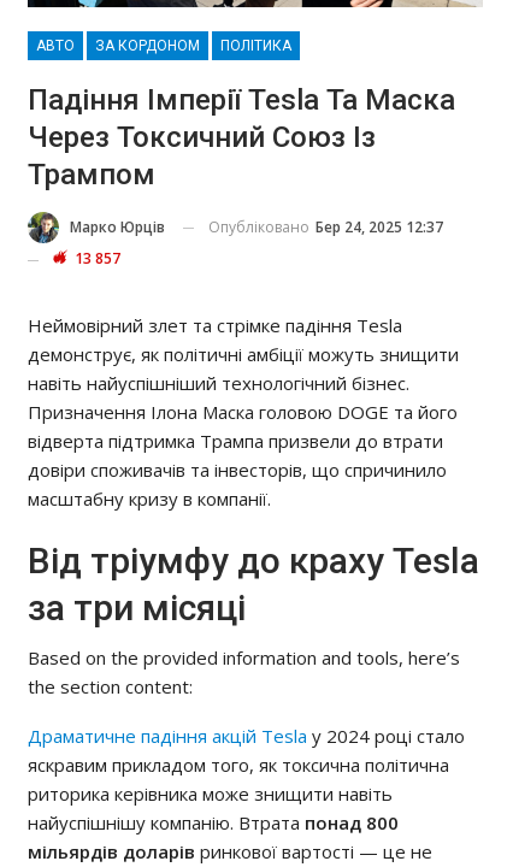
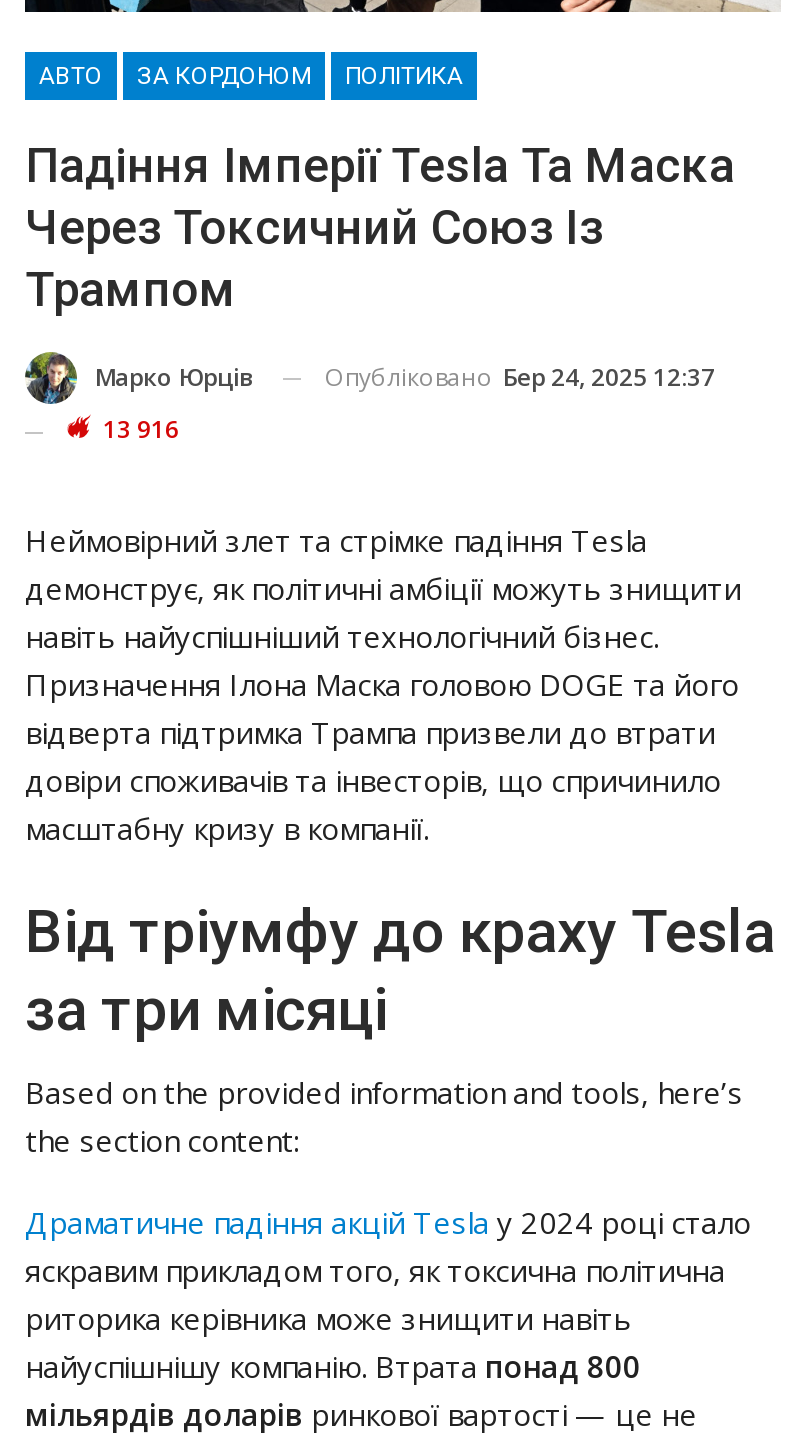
- 13 857
+ 13 916
